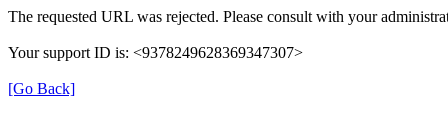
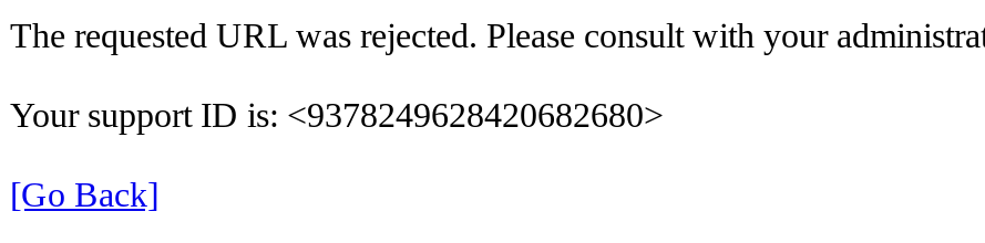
- Your support ID is: <9378249628369347307>
+ Your support ID is: <9378249628420682680>
